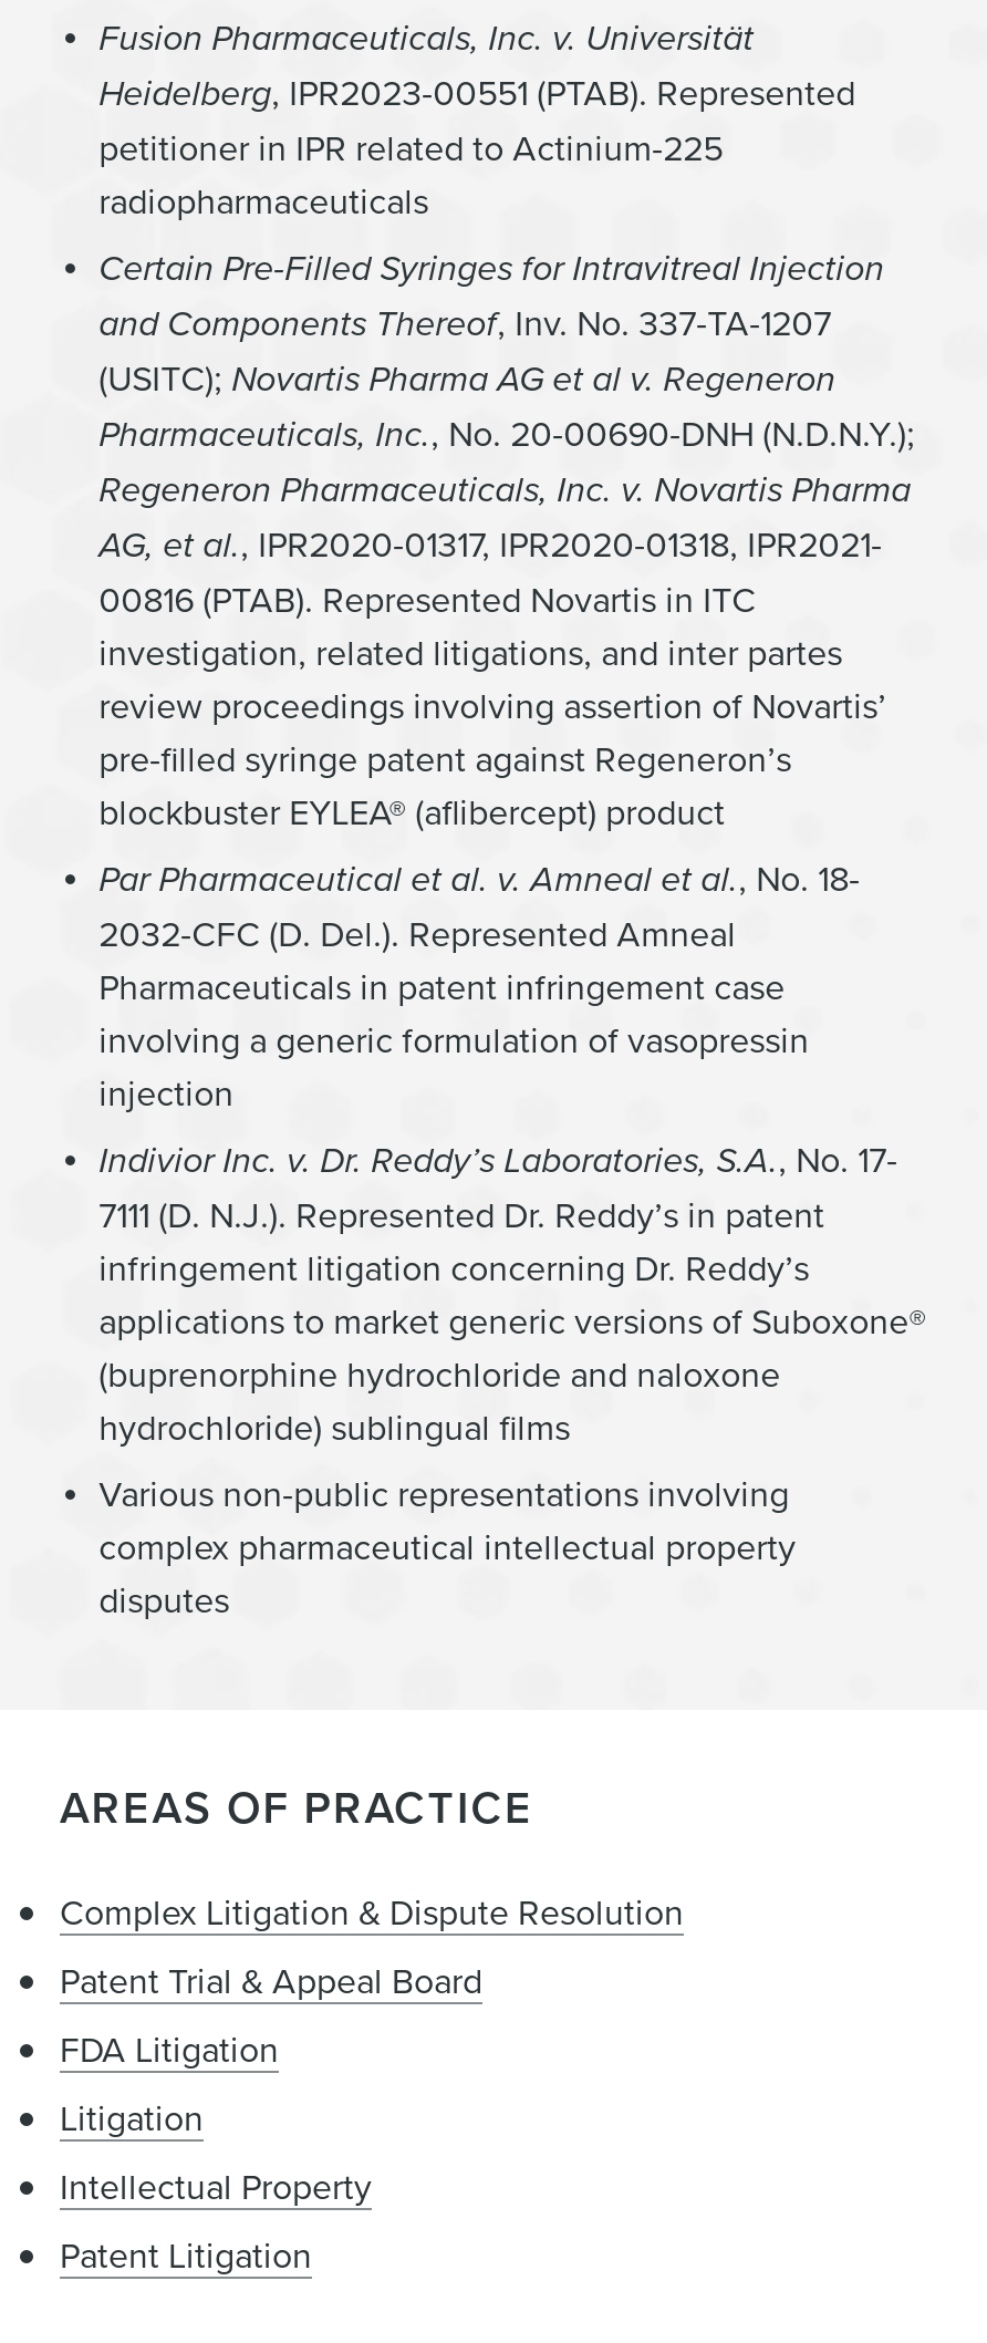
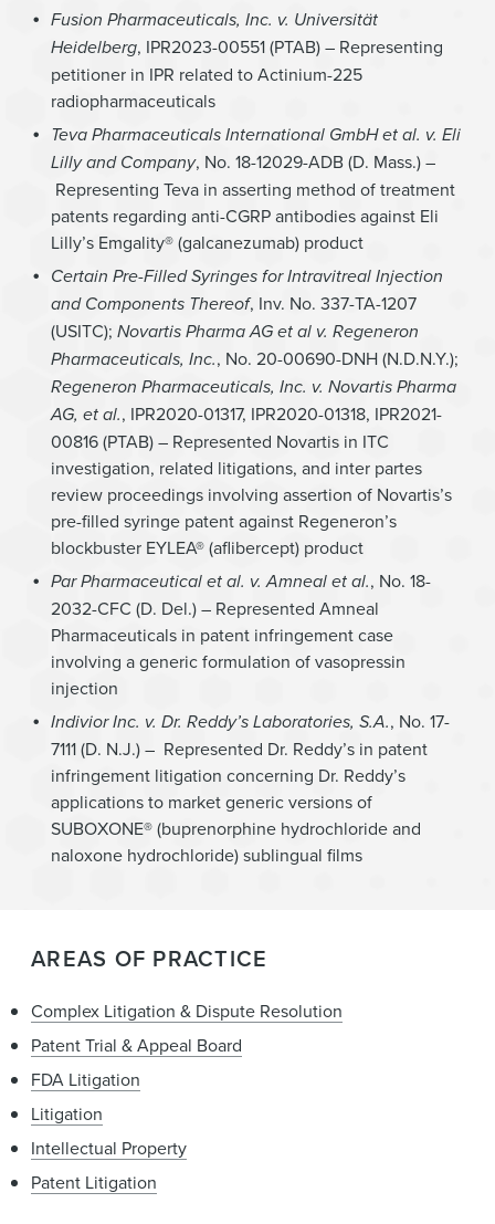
- Heidelberg, IPR2023-00551 (PTAB). Represented
+ Heidelberg, IPR2023-00551 (PTAB) – Representing

+ Teva Pharmaceuticals International GmbH et al. v. Eli
+ Lilly and Company, No. 18-12029-ADB (D. Mass.) –
+ Representing Teva in asserting method of treatment
+ patents regarding anti-CGRP antibodies against Eli
+ Lilly’s Emgality® (galcanezumab) product

moved down: Certain Pre-Filled Syringes for Intravitreal Injection | and Components Thereof, Inv. No. 337-TA-1207 | (USITC); Novartis Pharma AG et al v. Regeneron | Pharmaceuticals, Inc., No. 20-00690-DNH (N.D.N.Y.); | Regeneron Pharmaceuticals, Inc. v. Novartis Pharma | AG, et al., IPR2020-01317, IPR2020-01318, IPR2021-

- 00816 (PTAB). Represented Novartis in ITC
+ 00816 (PTAB) – Represented Novartis in ITC

moved down: investigation, related litigations, and inter partes

- review proceedings involving assertion of Novartis’
+ review proceedings involving assertion of Novartis’s

moved down: pre-filled syringe patent against Regeneron’s | blockbuster EYLEA® (aflibercept) product | Par Pharmaceutical et al. v. Amneal et al., No. 18-

- 2032-CFC (D. Del.). Represented Amneal
+ 2032-CFC (D. Del.) – Represented Amneal

moved down: Pharmaceuticals in patent infringement case | involving a generic formulation of vasopressin | injection | Indivior Inc. v. Dr. Reddy’s Laboratories, S.A., No. 17-

- 7111 (D. N.J.). Represented Dr. Reddy’s in patent
+ 7111 (D. N.J.) – Represented Dr. Reddy’s in patent

moved down: infringement litigation concerning Dr. Reddy’s

- applications to market generic versions of Suboxone®
- (buprenorphine hydrochloride and naloxone
- hydrochloride) sublingual films
- Various non-public representations involving
- complex pharmaceutical intellectual property
- disputes
+ applications to market generic versions of
+ SUBOXONE® (buprenorphine hydrochloride and
+ naloxone hydrochloride) sublingual films
